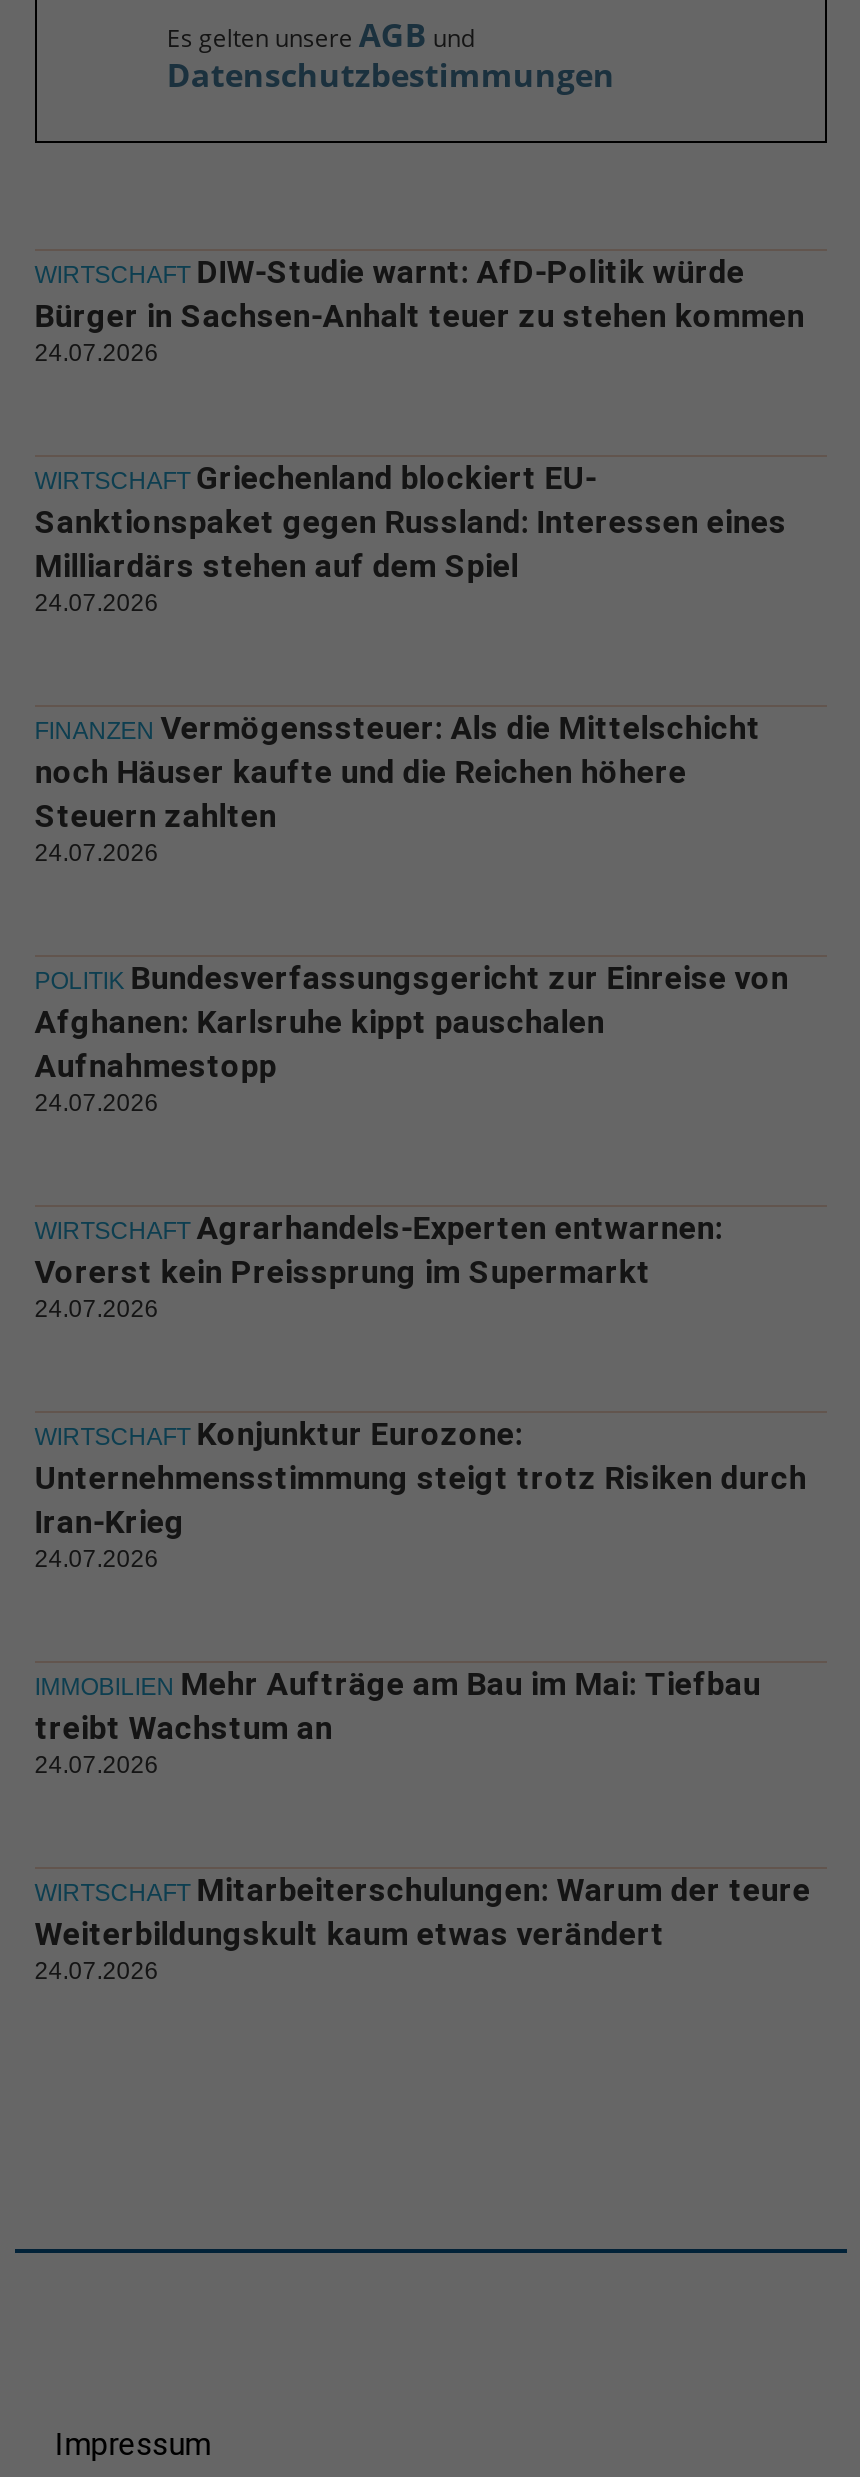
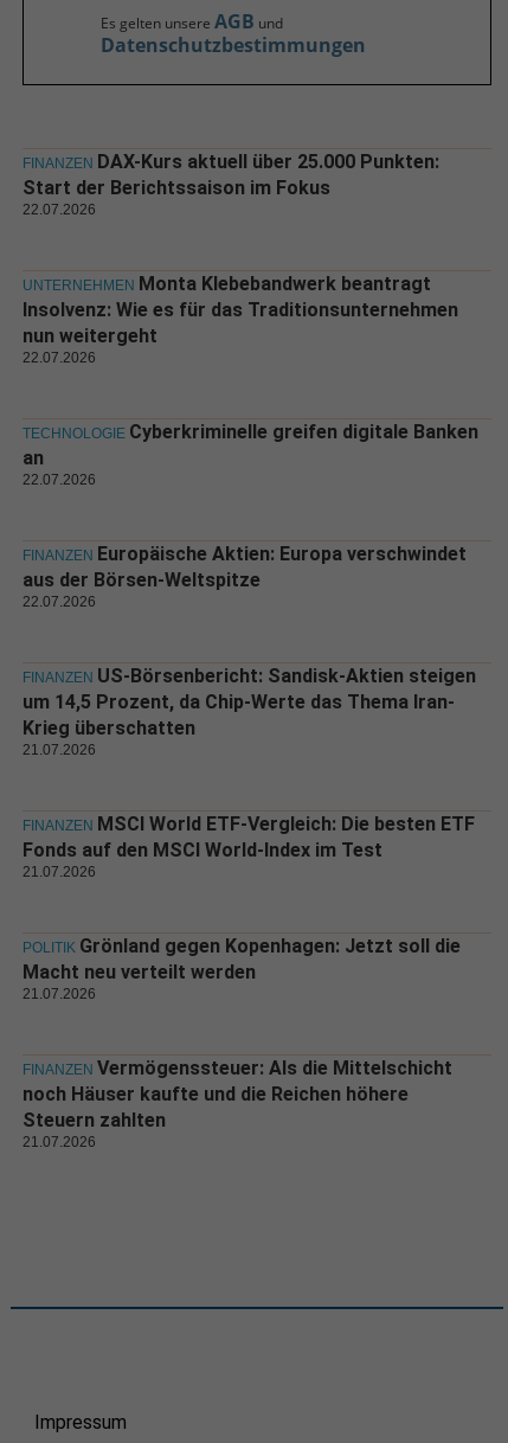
- WIRTSCHAFT DIW-Studie warnt: AfD-Politik würde
- Bürger in Sachsen-Anhalt teuer zu stehen kommen
- 24.07.2026
- WIRTSCHAFT Griechenland blockiert EU-
- Sanktionspaket gegen Russland: Interessen eines
- Milliardärs stehen auf dem Spiel
- 24.07.2026
+ FINANZEN DAX-Kurs aktuell über 25.000 Punkten:
+ Start der Berichtssaison im Fokus
+ 22.07.2026
+ UNTERNEHMEN Monta Klebebandwerk beantragt
+ Insolvenz: Wie es für das Traditionsunternehmen
+ nun weitergeht
+ 22.07.2026
+ TECHNOLOGIE Cyberkriminelle greifen digitale Banken
+ an
+ 22.07.2026
+ FINANZEN Europäische Aktien: Europa verschwindet
+ aus der Börsen-Weltspitze
+ 22.07.2026
+ FINANZEN US-Börsenbericht: Sandisk-Aktien steigen
+ um 14,5 Prozent, da Chip-Werte das Thema Iran-
+ Krieg überschatten
+ 21.07.2026
+ FINANZEN MSCI World ETF-Vergleich: Die besten ETF
+ Fonds auf den MSCI World-Index im Test
+ 21.07.2026
+ POLITIK Grönland gegen Kopenhagen: Jetzt soll die
+ Macht neu verteilt werden
+ 21.07.2026

moved down: FINANZEN Vermögenssteuer: Als die Mittelschicht | noch Häuser kaufte und die Reichen höhere | Steuern zahlten

- 24.07.2026
- POLITIK Bundesverfassungsgericht zur Einreise von
- Afghanen: Karlsruhe kippt pauschalen
- Aufnahmestopp
- 24.07.2026
- WIRTSCHAFT Agrarhandels-Experten entwarnen:
- Vorerst kein Preissprung im Supermarkt
- 24.07.2026
- WIRTSCHAFT Konjunktur Eurozone:
- Unternehmensstimmung steigt trotz Risiken durch
- Iran-Krieg
- 24.07.2026
- IMMOBILIEN Mehr Aufträge am Bau im Mai: Tiefbau
- treibt Wachstum an
- 24.07.2026
- WIRTSCHAFT Mitarbeiterschulungen: Warum der teure
- Weiterbildungskult kaum etwas verändert
- 24.07.2026
+ 21.07.2026
